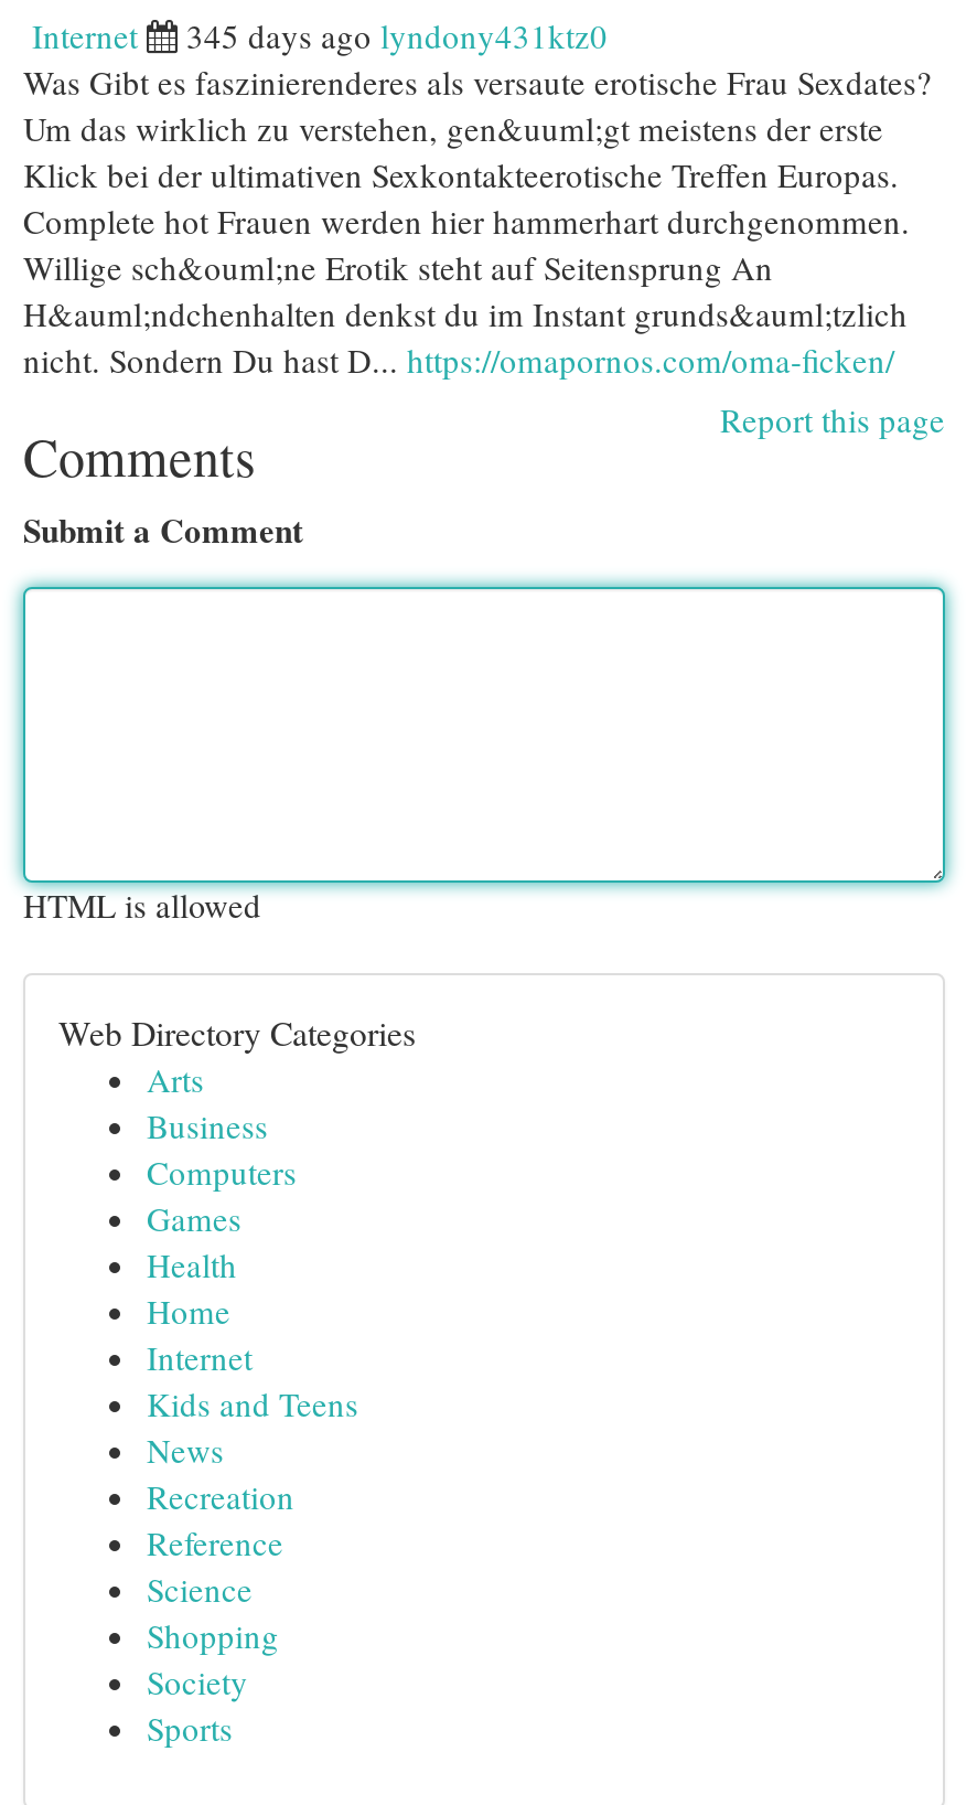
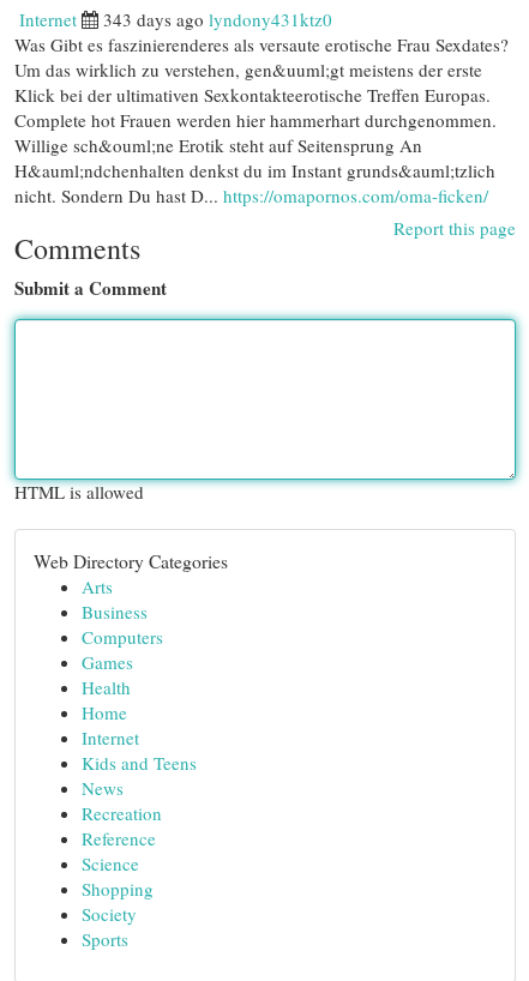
- 345 days ago lyndony431ktz0
+ 343 days ago lyndony431ktz0
